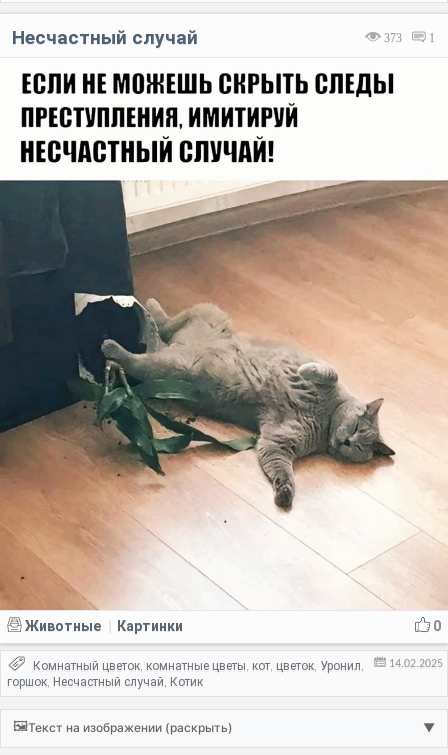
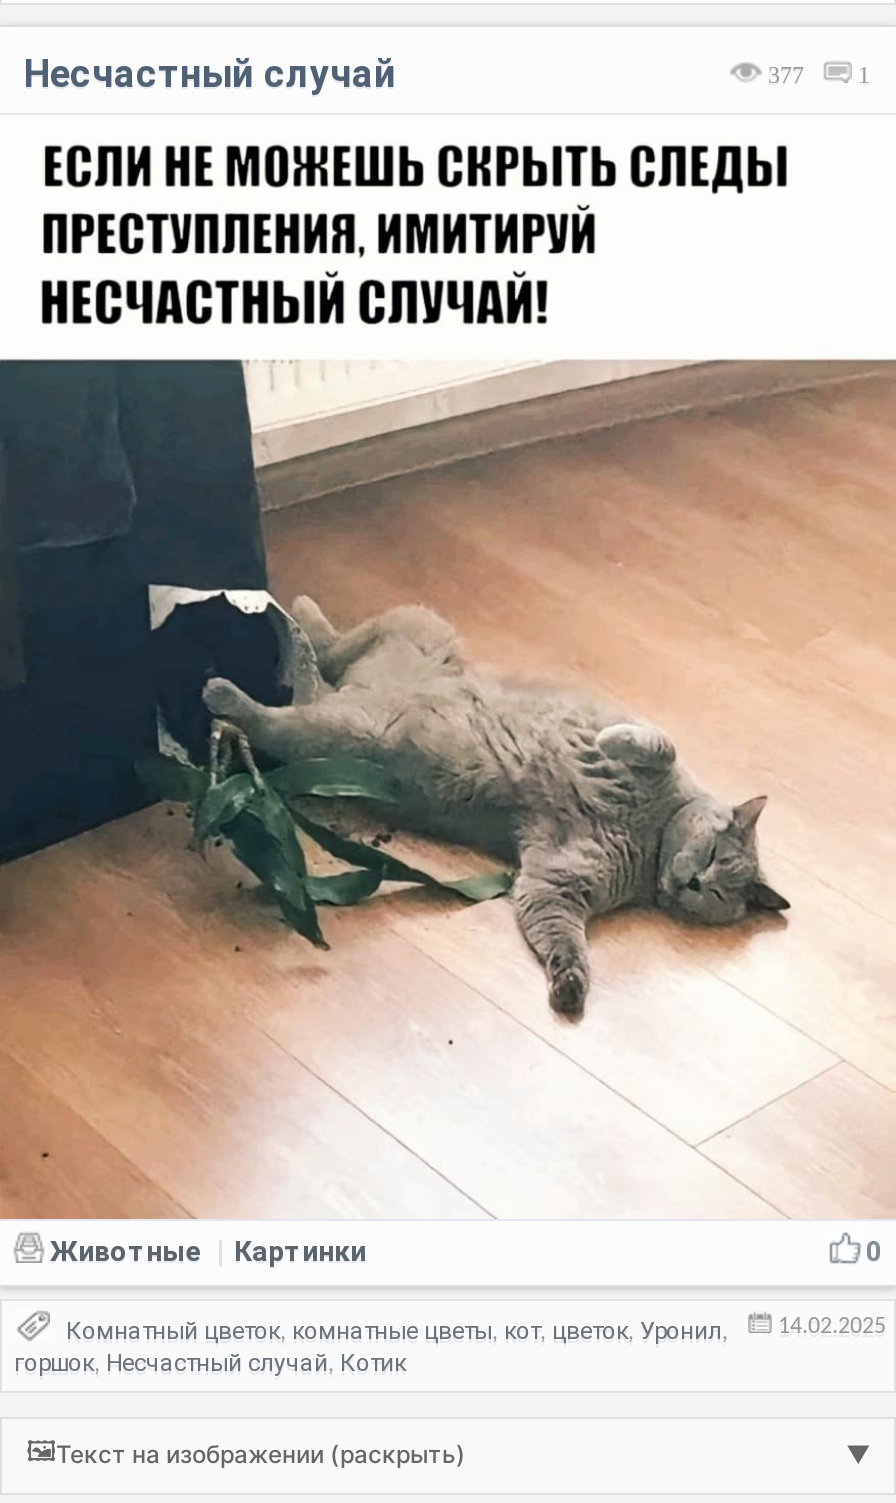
- 373 1
+ 377 1
